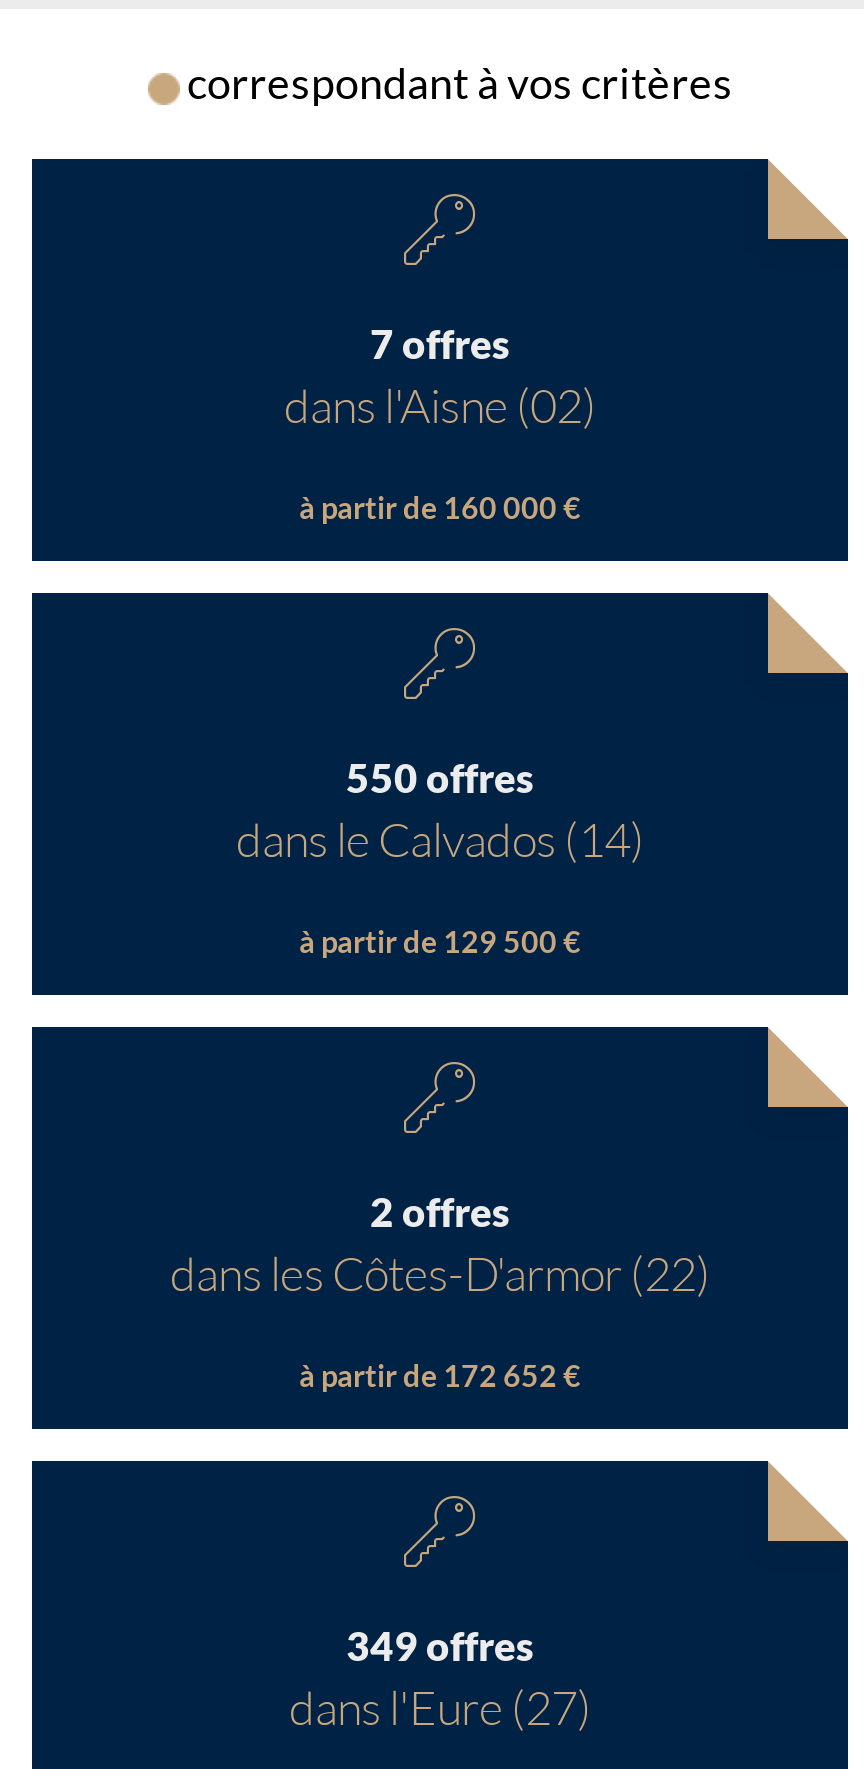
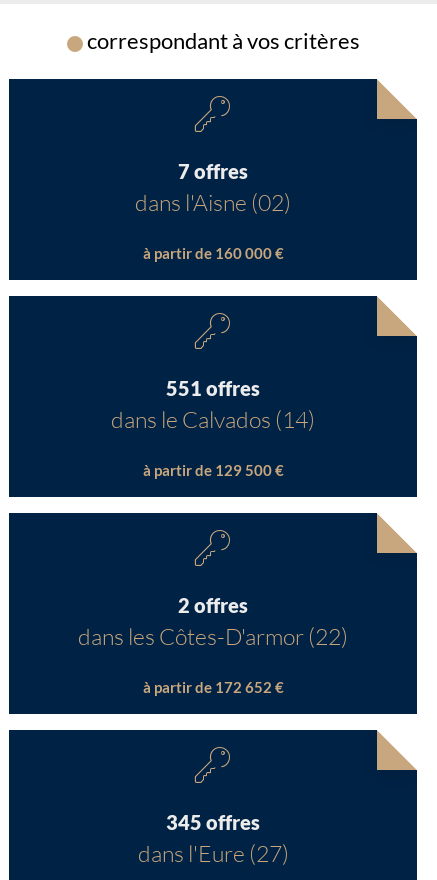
- 550 offres
+ 551 offres

- 349 offres
+ 345 offres
